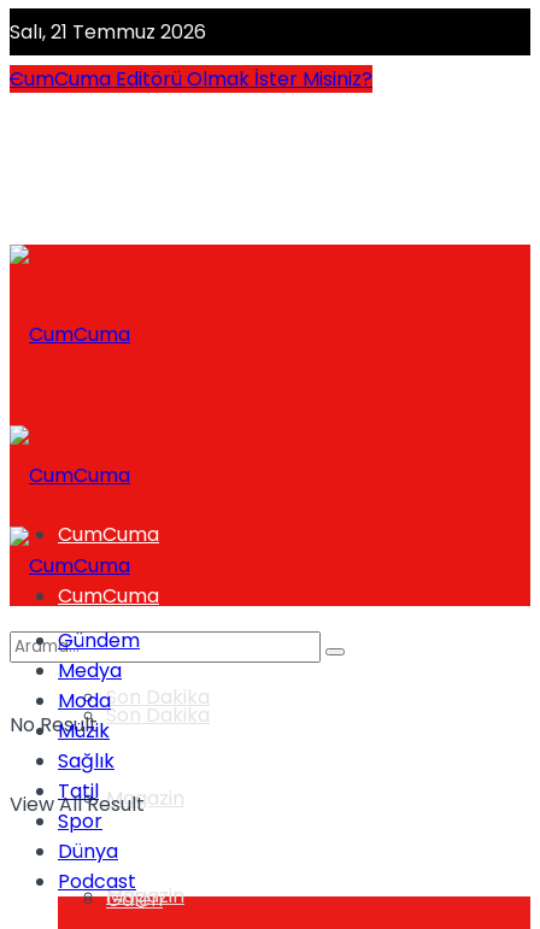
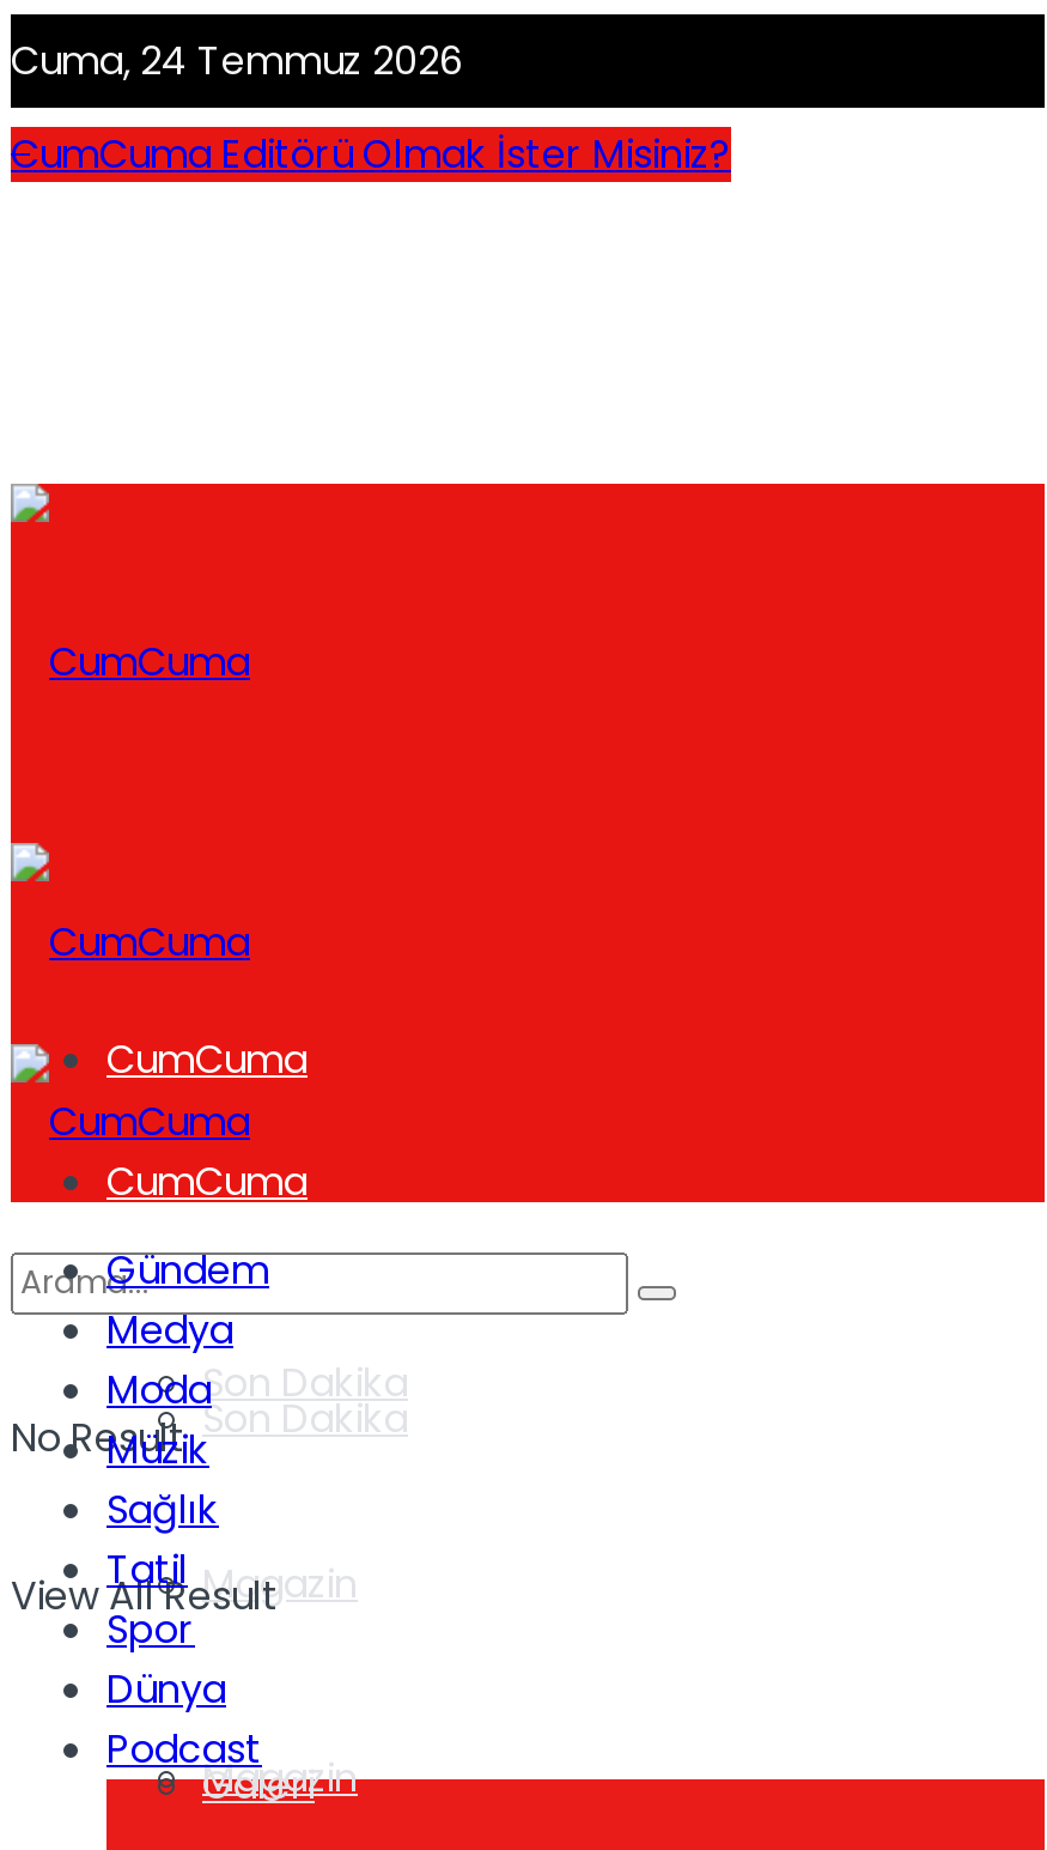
- Salı, 21 Temmuz 2026
+ Cuma, 24 Temmuz 2026
